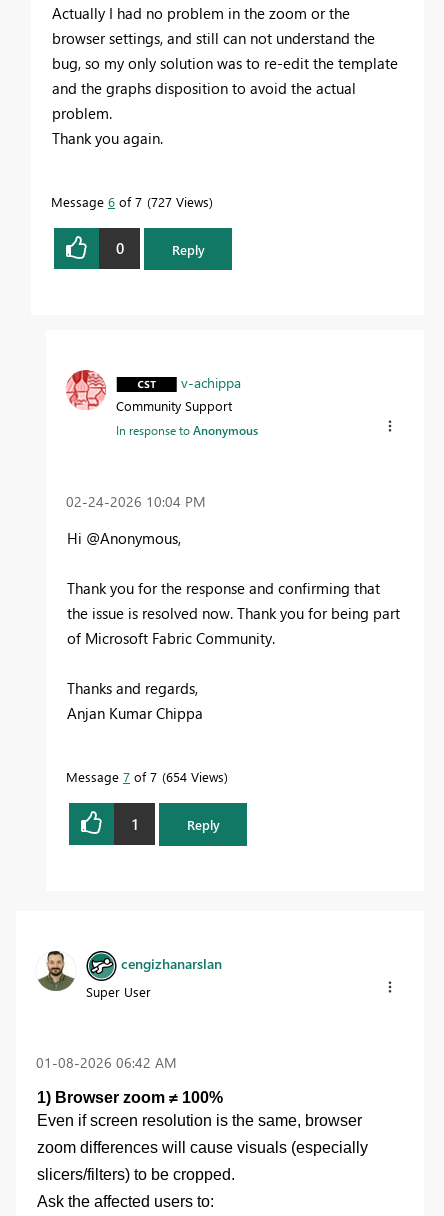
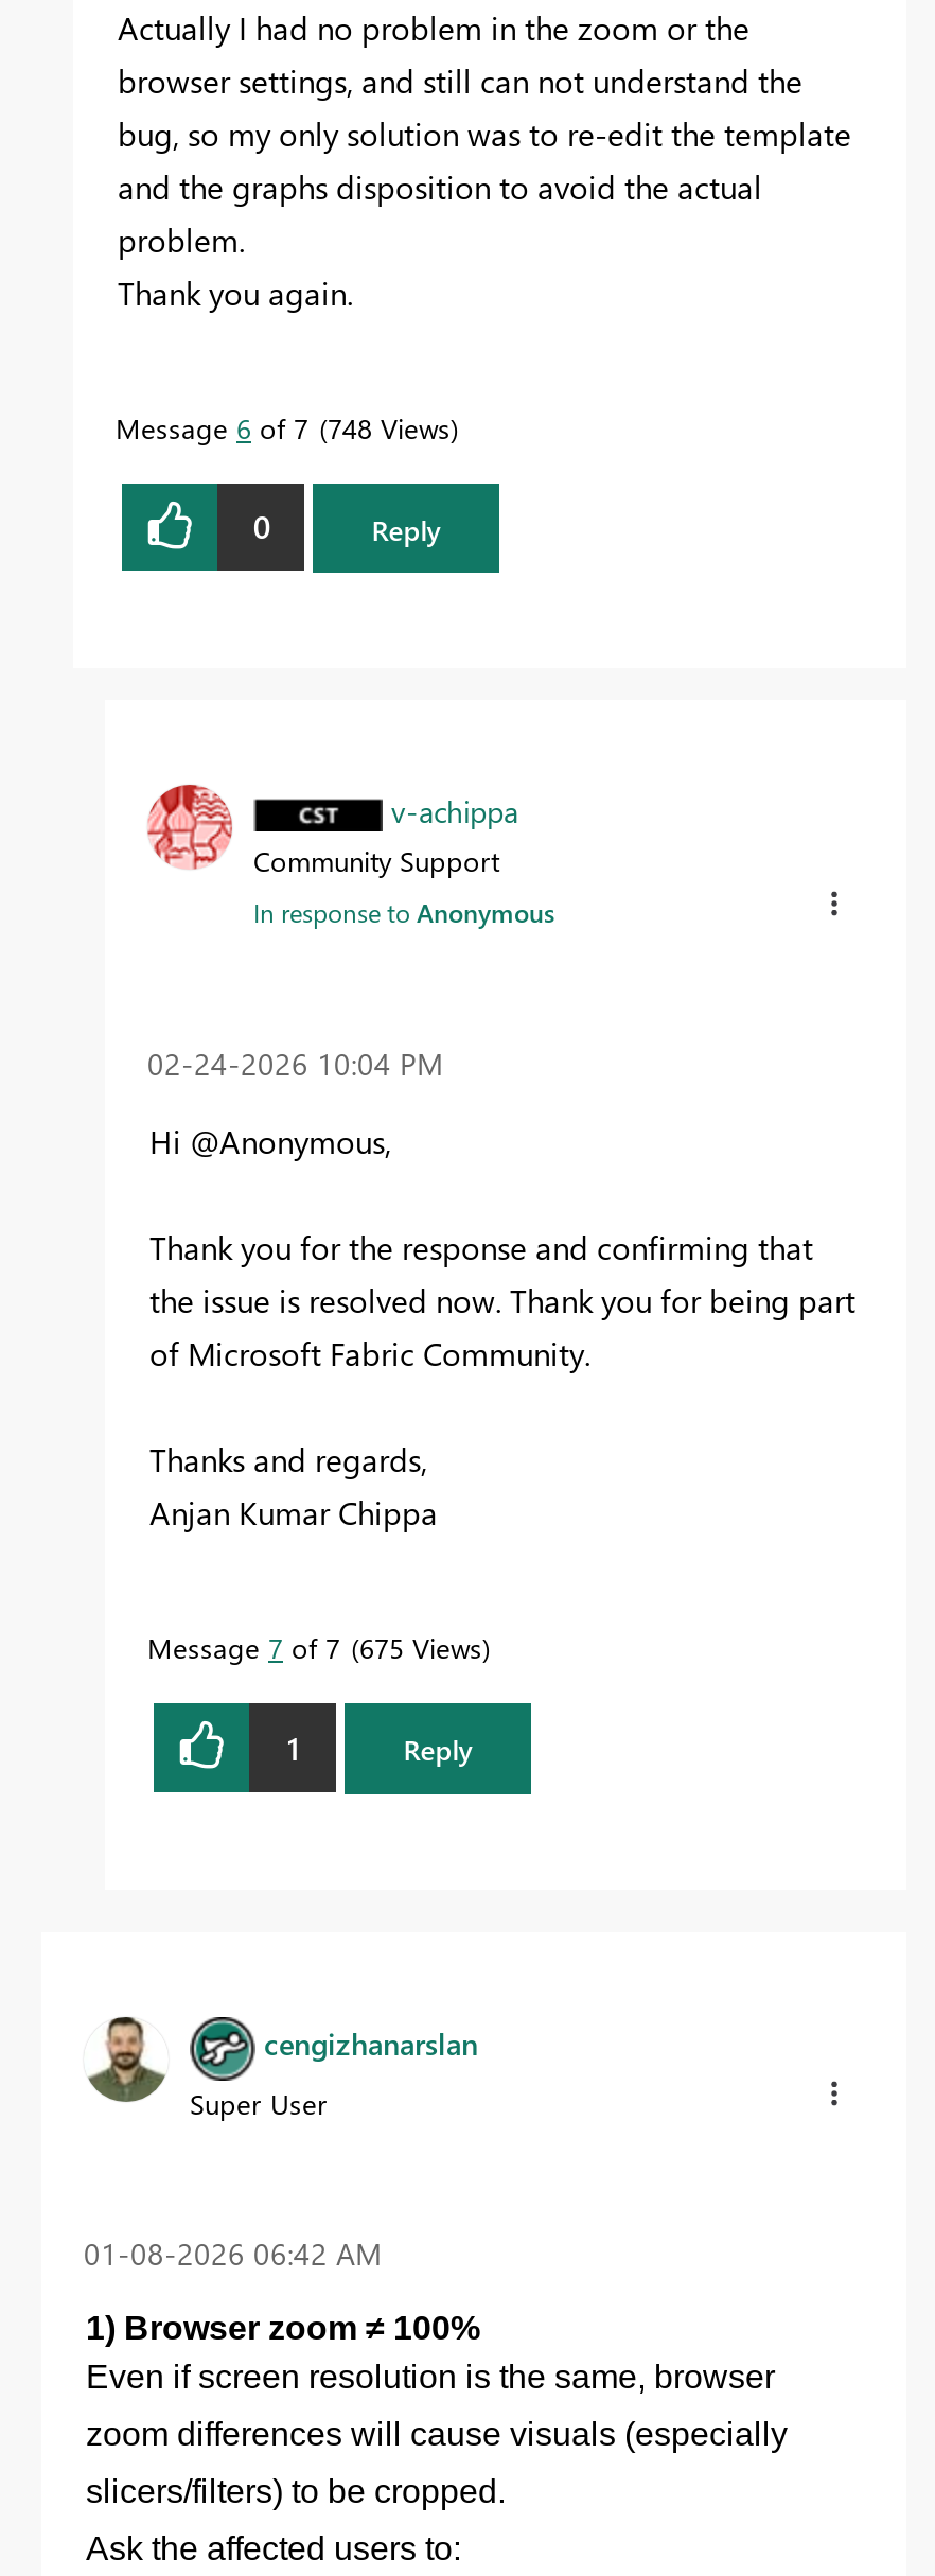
- Message 6 of 7 727 Views
+ Message 6 of 7 748 Views

- Message 7 of 7 654 Views
+ Message 7 of 7 675 Views
